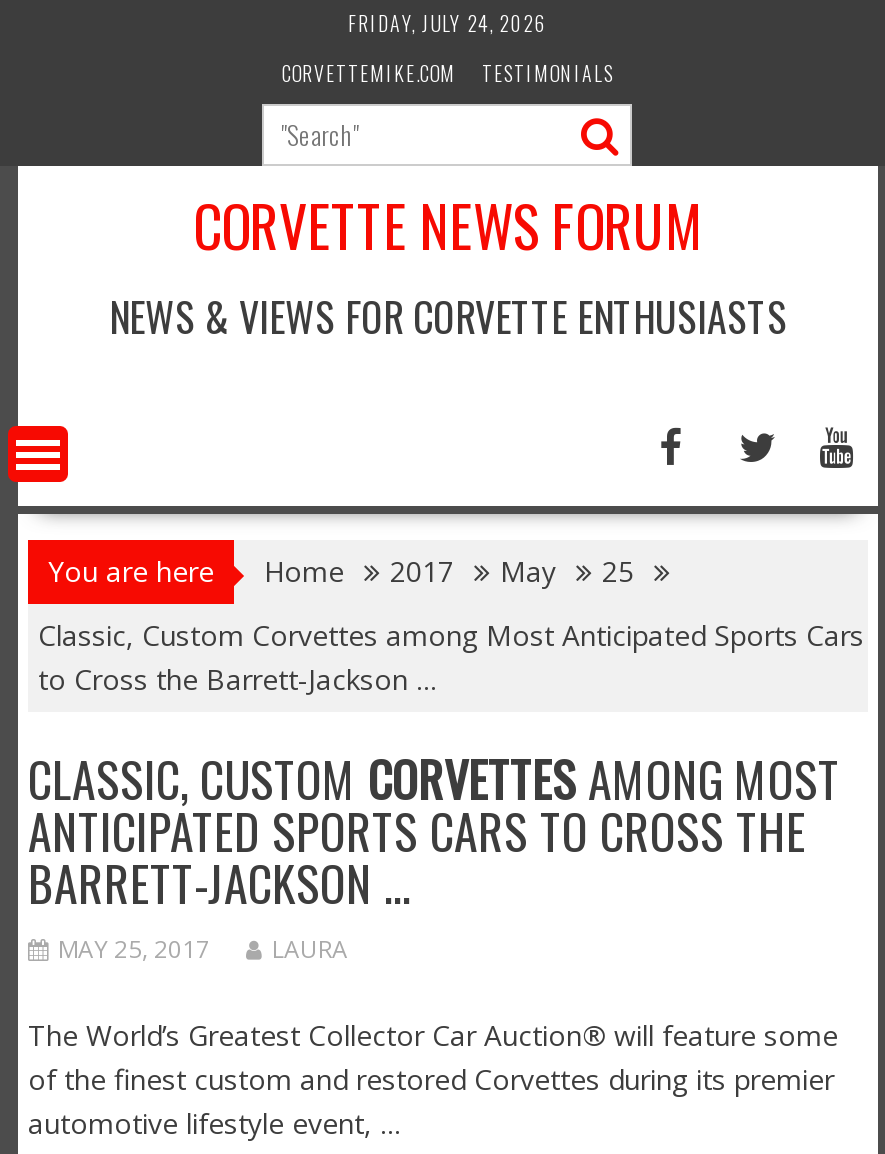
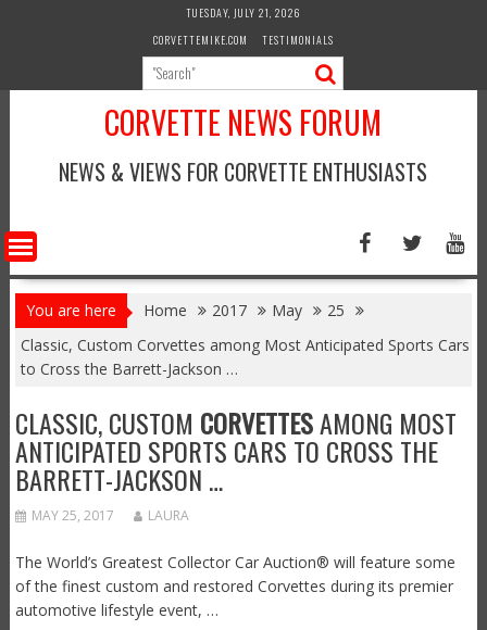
- FRIDAY, JULY 24, 2026
+ TUESDAY, JULY 21, 2026
